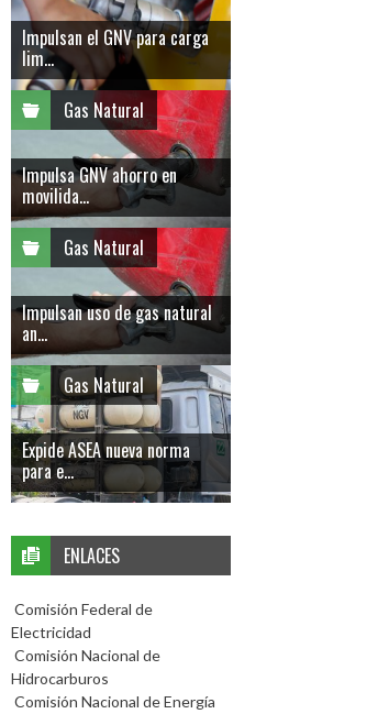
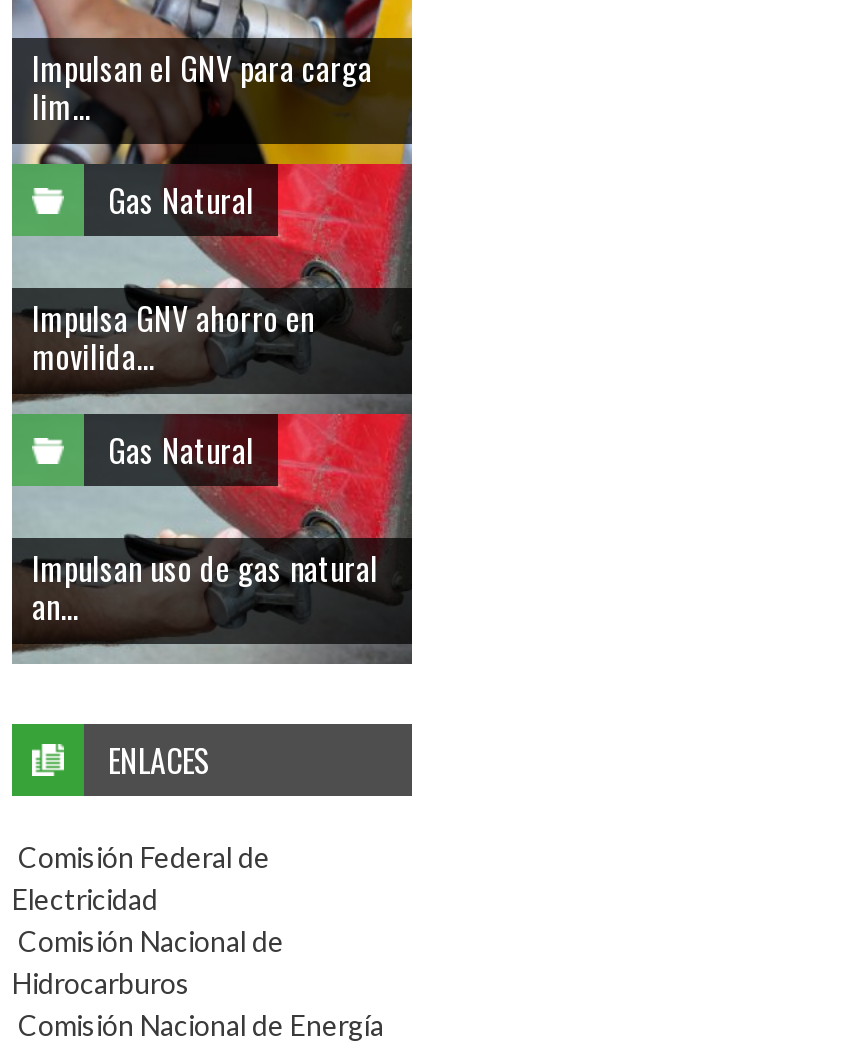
- [image]
- Gas Natural
- Expide ASEA nueva norma
- para e...
